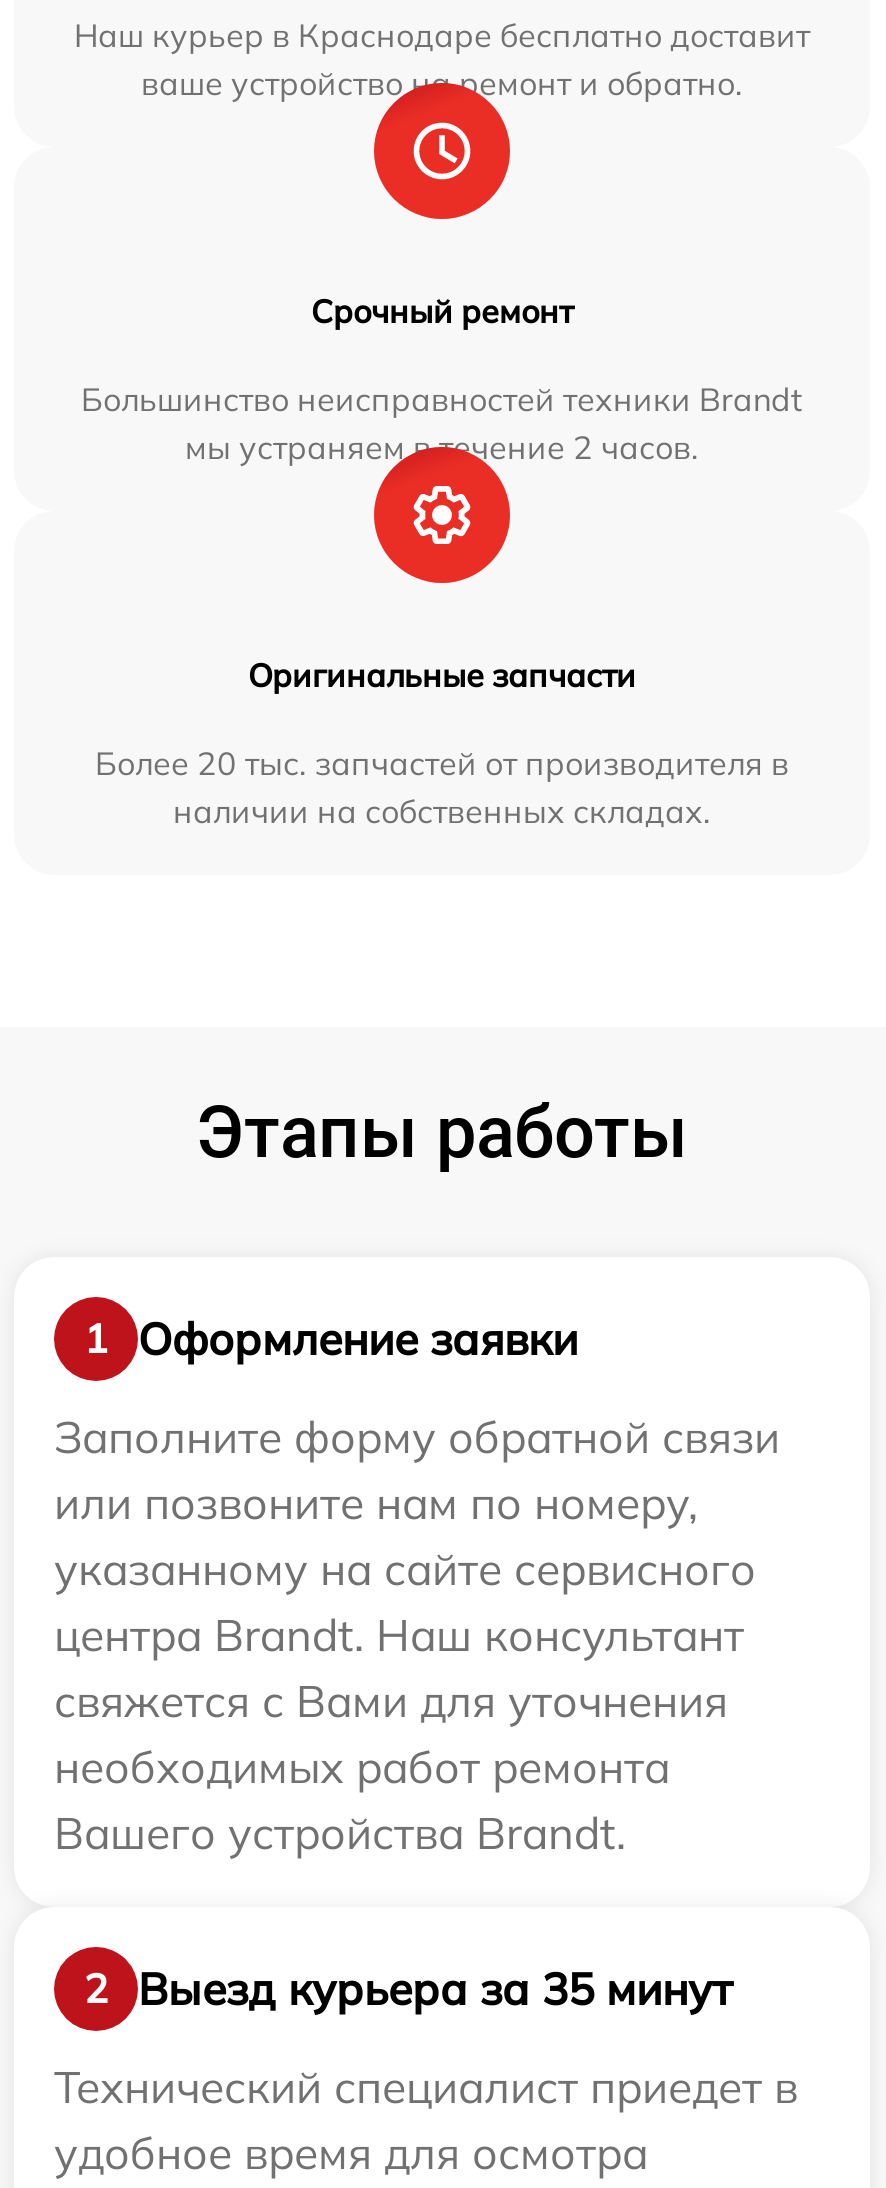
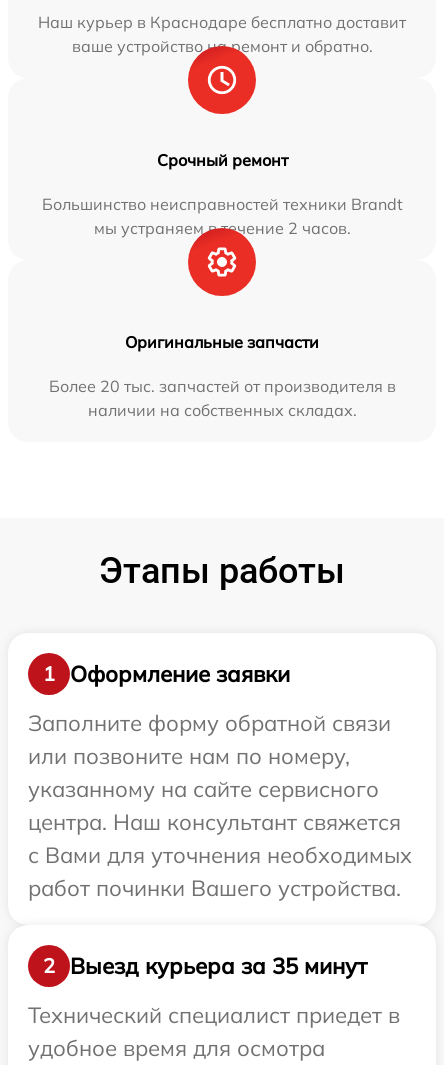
- центра Brandt. Наш консультант
- свяжется с Вами для уточнения
- необходимых работ ремонта
- Вашего устройства Brandt.
+ центра. Наш консультант свяжется
+ с Вами для уточнения необходимых
+ работ починки Вашего устройства.
